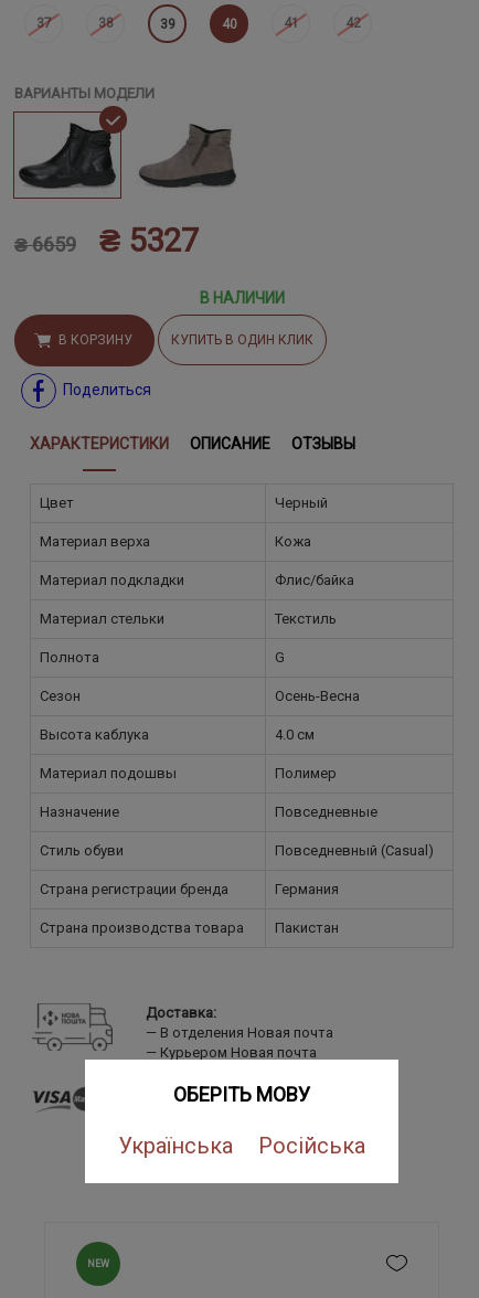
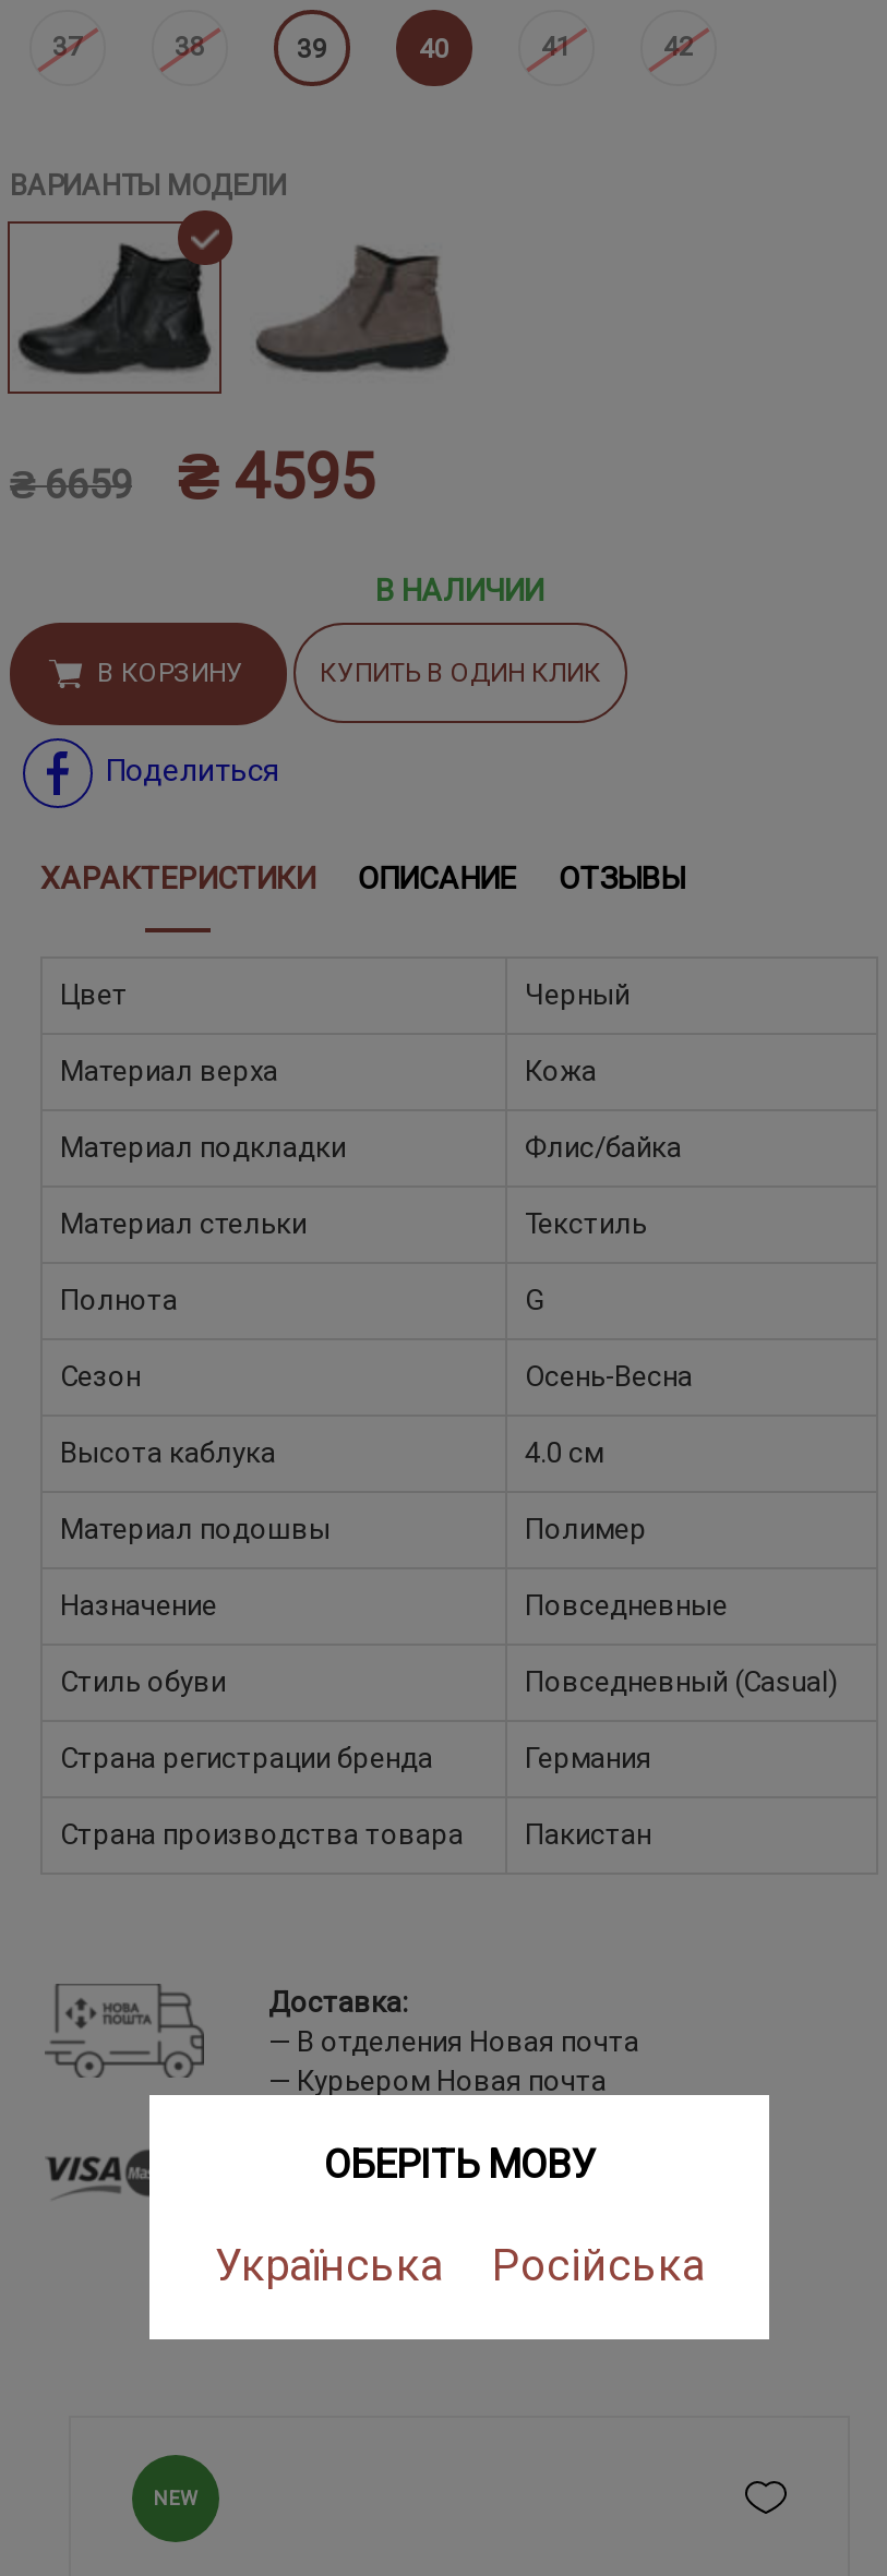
- ₴ 6659 ₴ 5327
+ ₴ 6659 ₴ 4595
